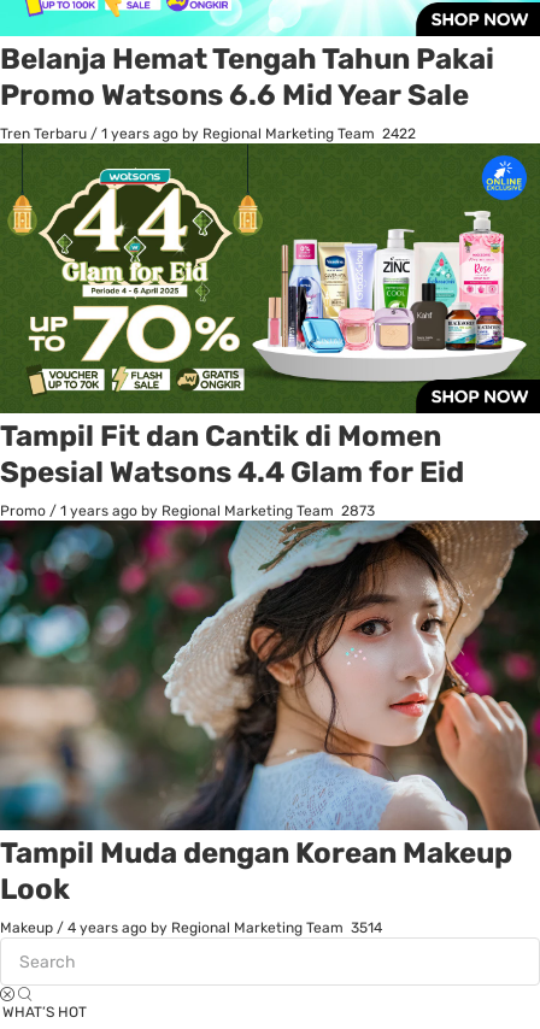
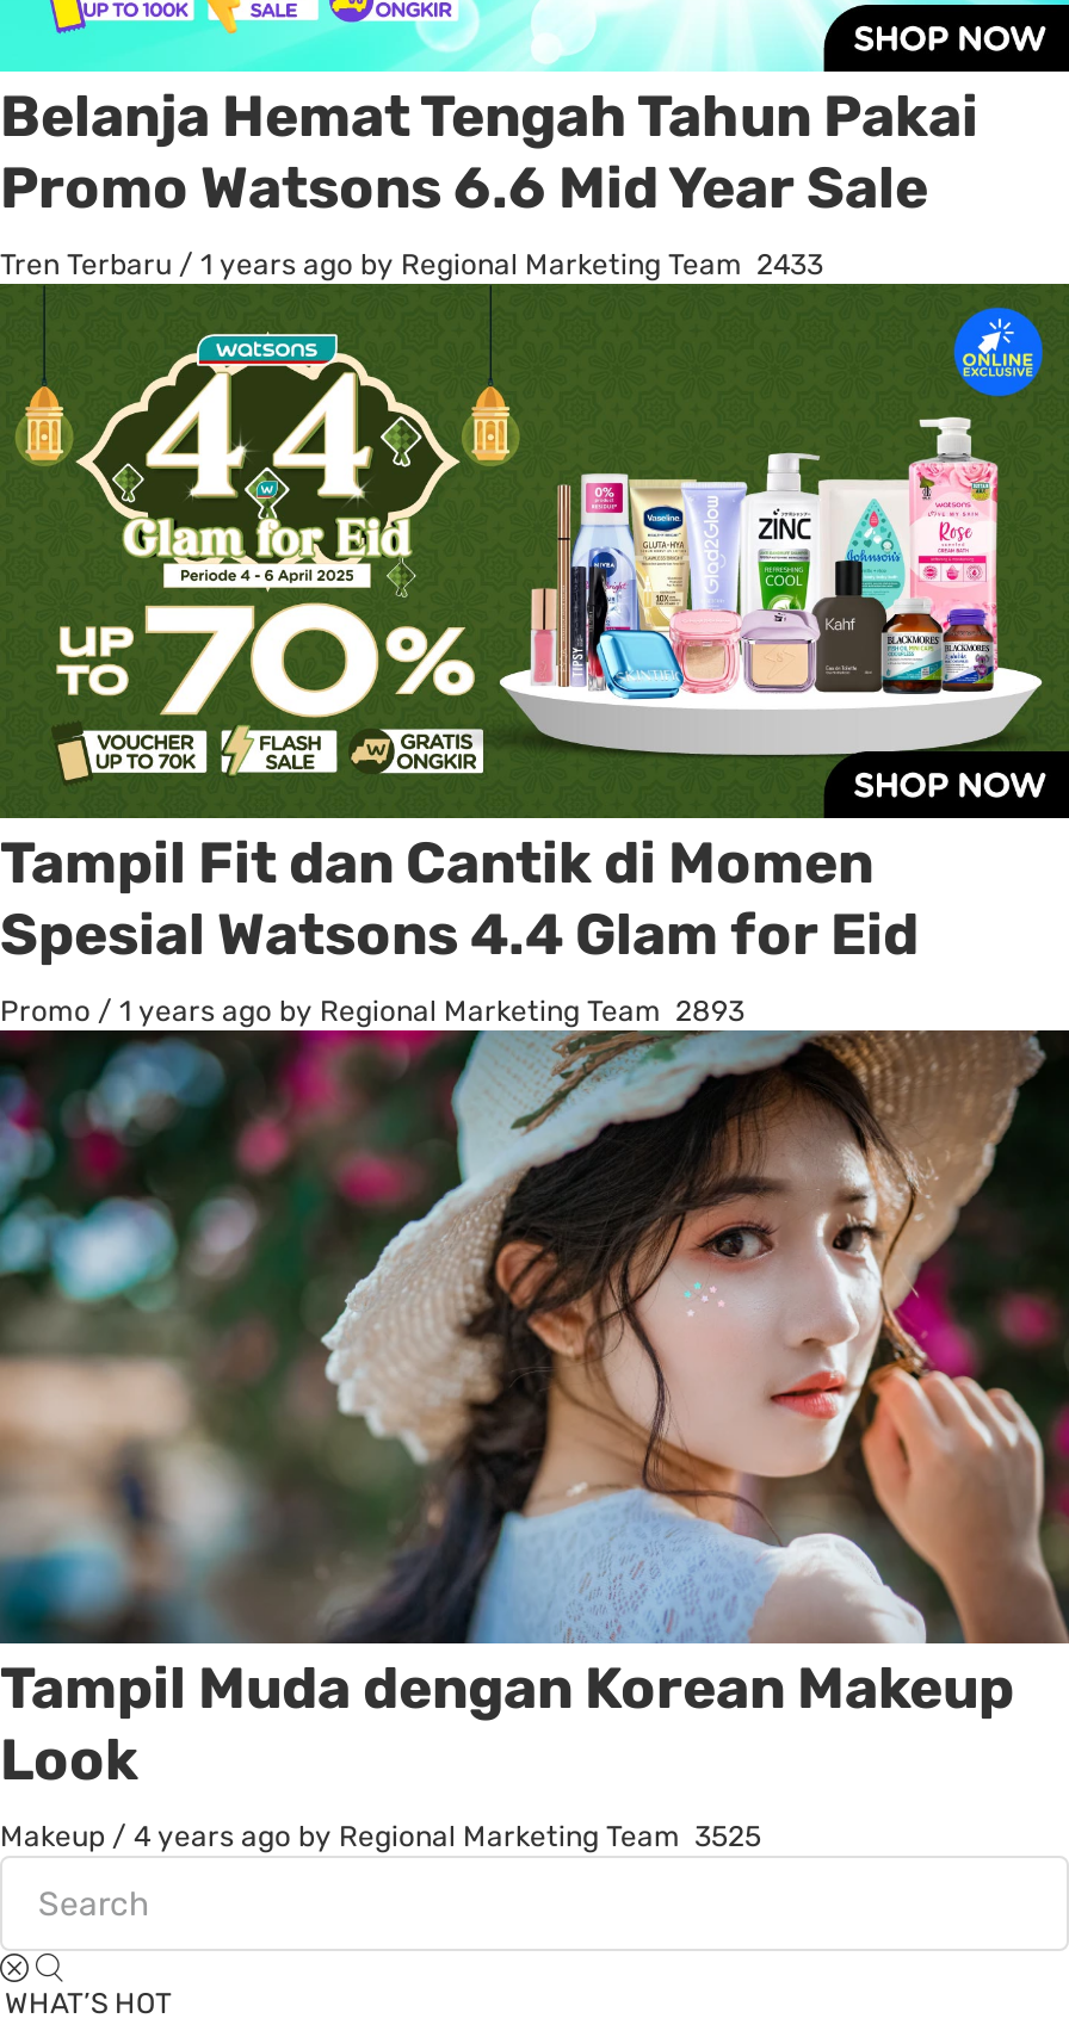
- Tren Terbaru / 1 years ago by Regional Marketing Team 2422
+ Tren Terbaru / 1 years ago by Regional Marketing Team 2433

- Promo / 1 years ago by Regional Marketing Team 2873
+ Promo / 1 years ago by Regional Marketing Team 2893

- Makeup / 4 years ago by Regional Marketing Team 3514
+ Makeup / 4 years ago by Regional Marketing Team 3525
